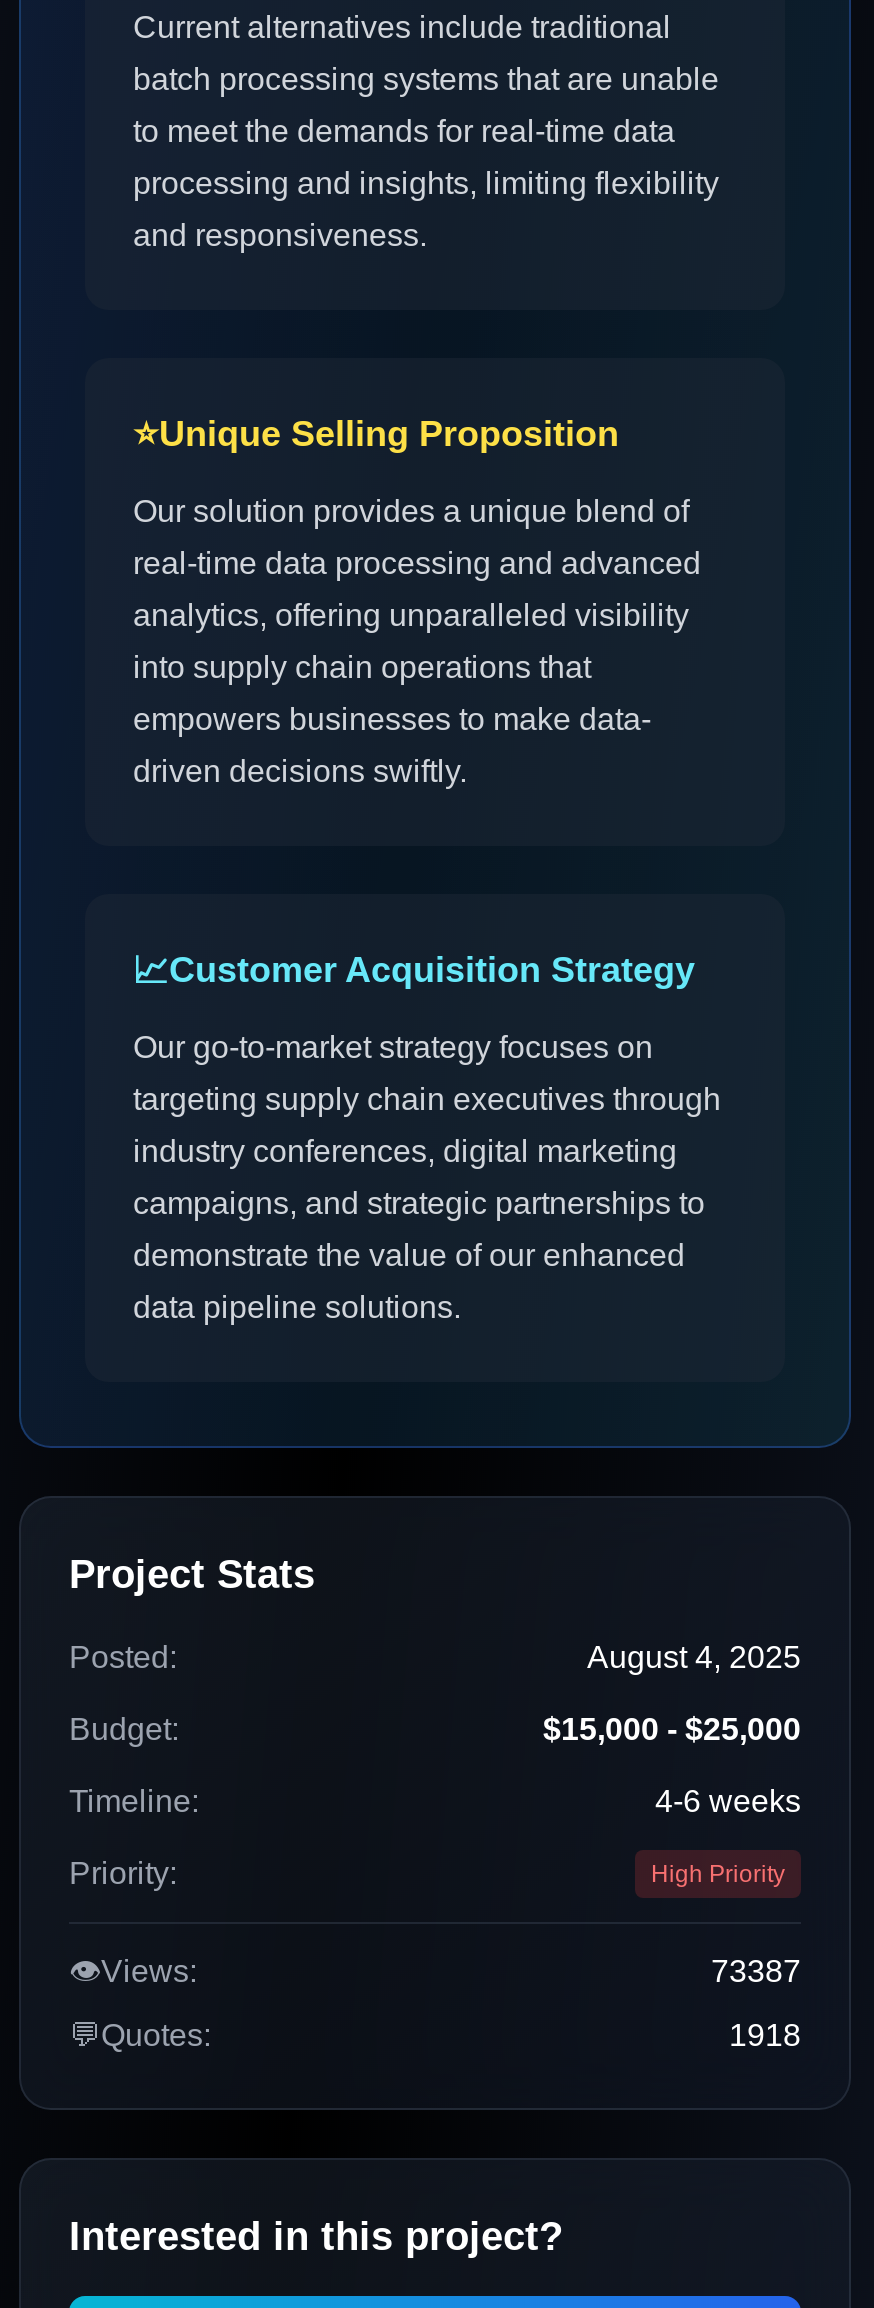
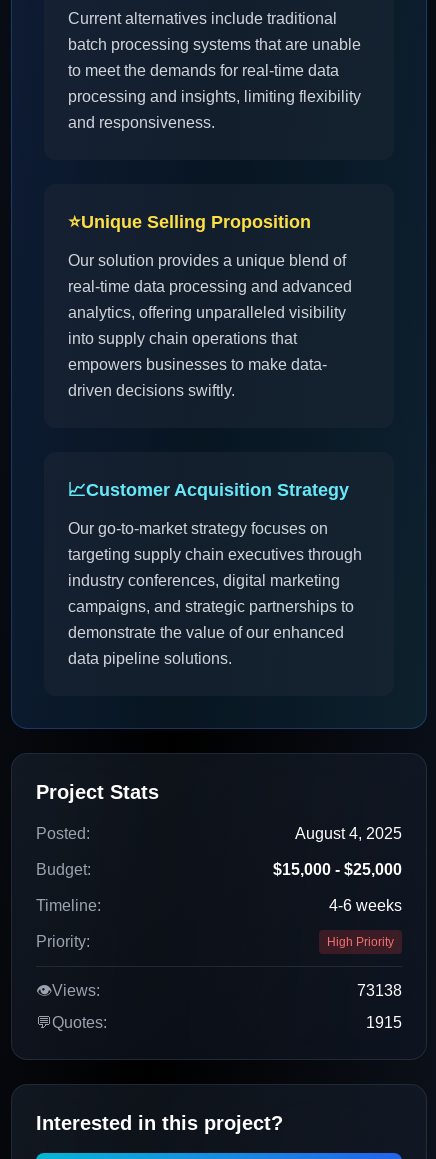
- 73387
+ 73138

- 1918
+ 1915
